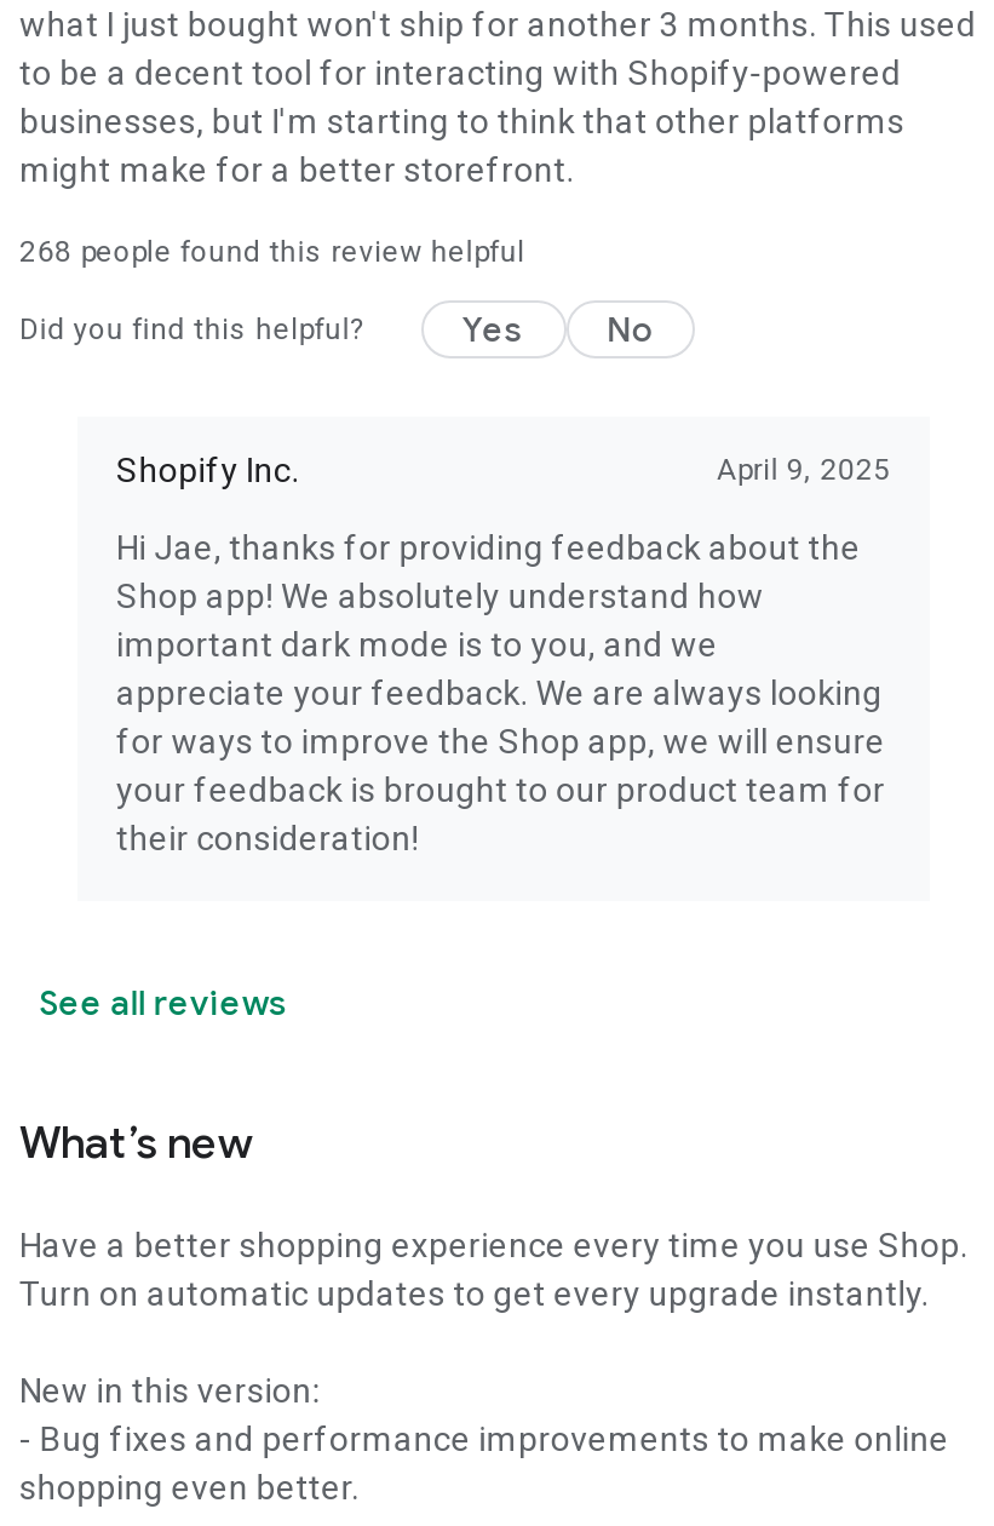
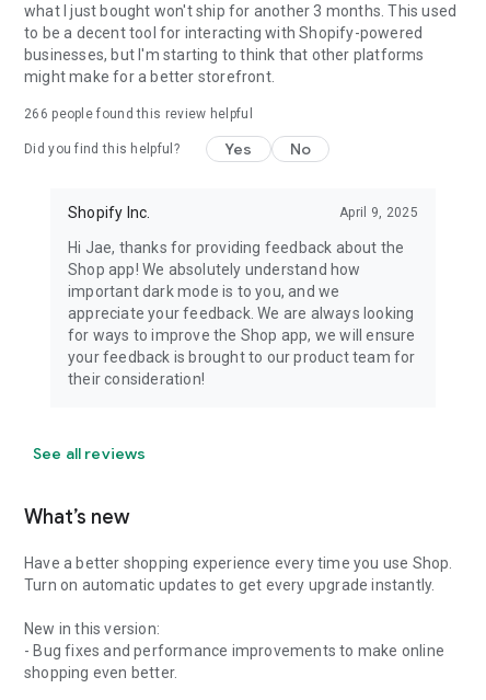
- 268 people found this review helpful
+ 266 people found this review helpful
